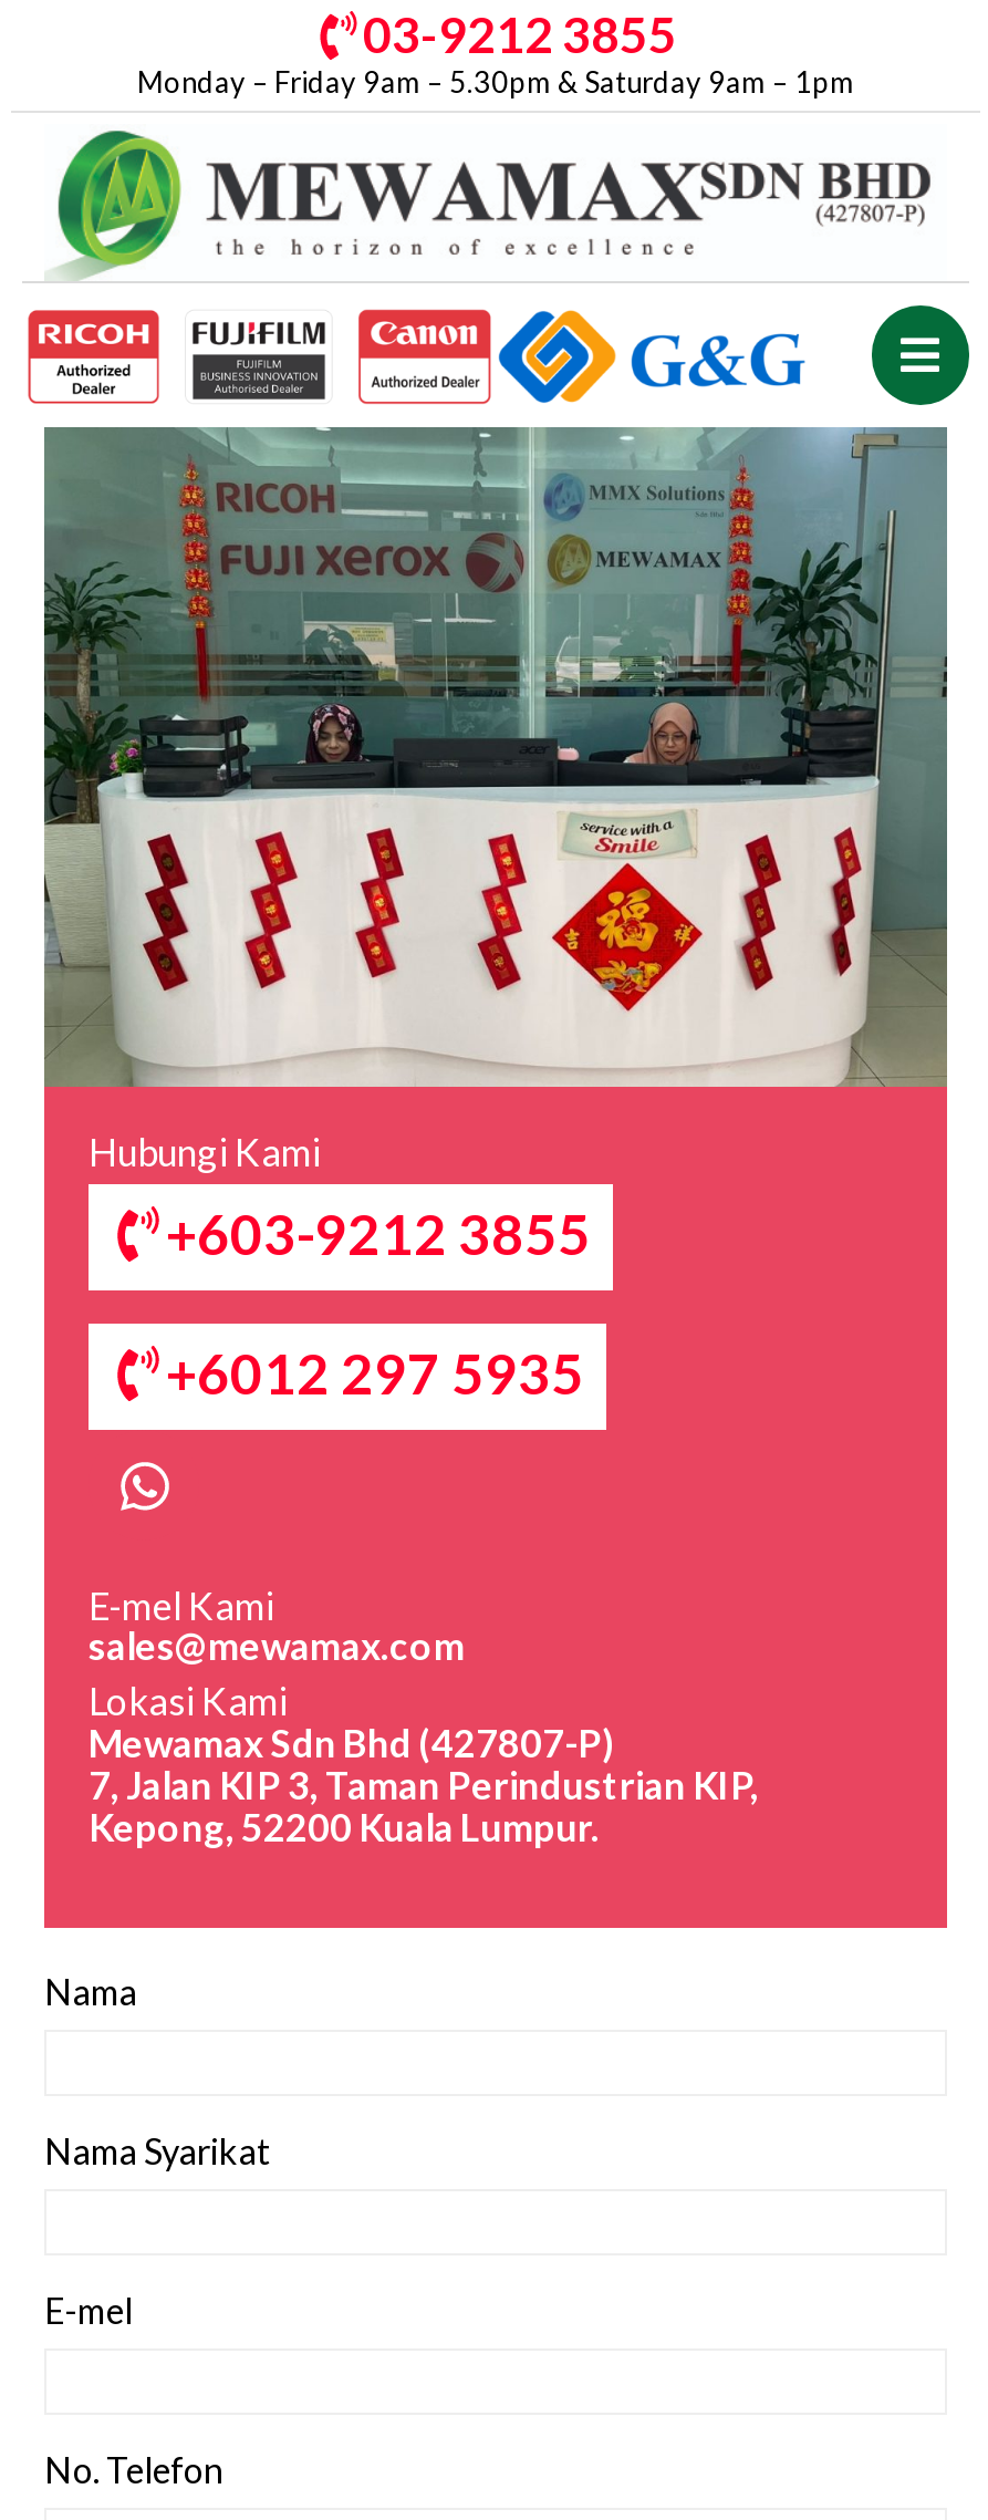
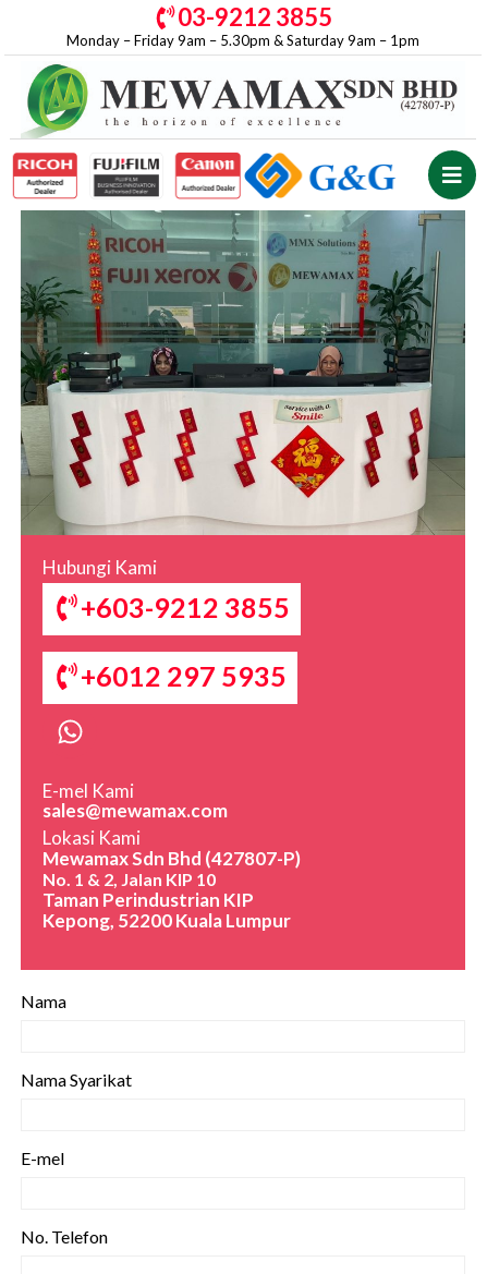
- 7, Jalan KIP 3, Taman Perindustrian KIP,
- Kepong, 52200 Kuala Lumpur.
+ No. 1 & 2, Jalan KIP 10
+ Taman Perindustrian KIP
+ Kepong, 52200 Kuala Lumpur
